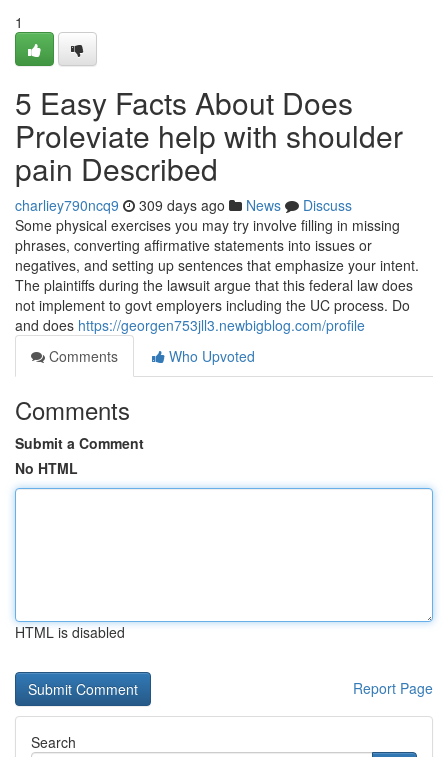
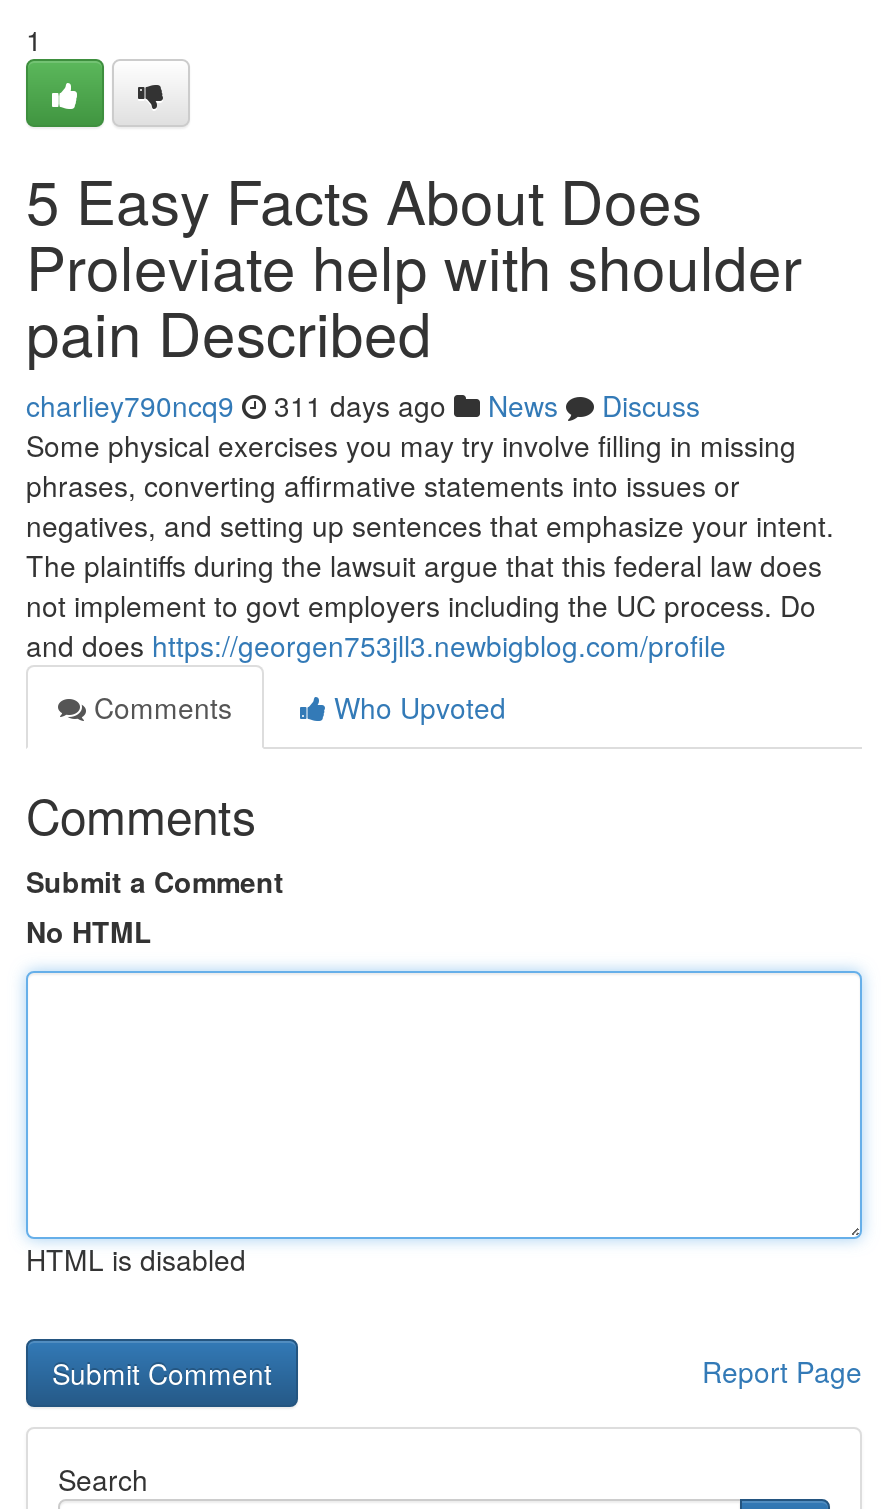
- charliey790ncq9 309 days ago News Discuss
+ charliey790ncq9 311 days ago News Discuss
